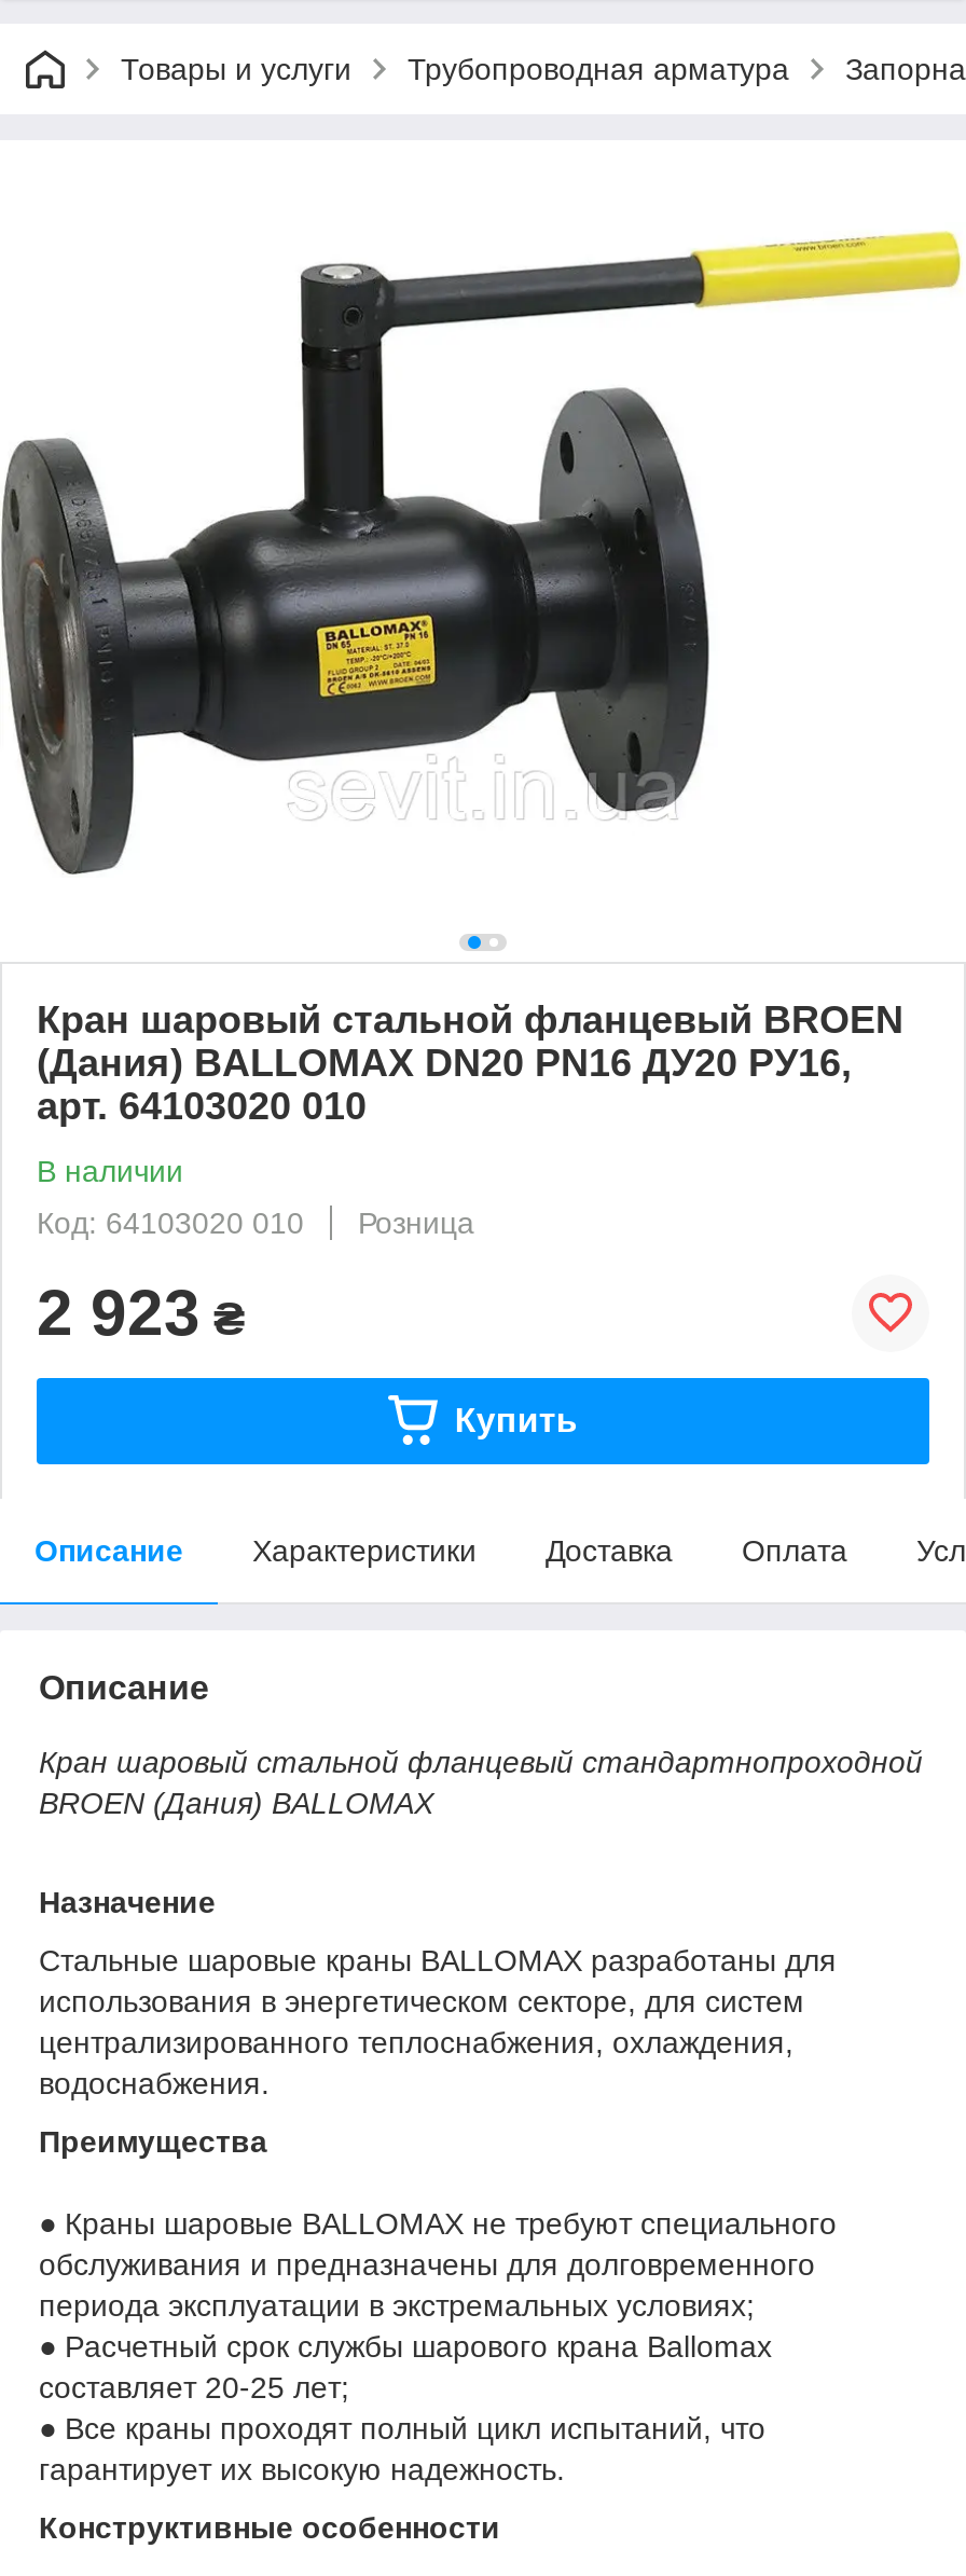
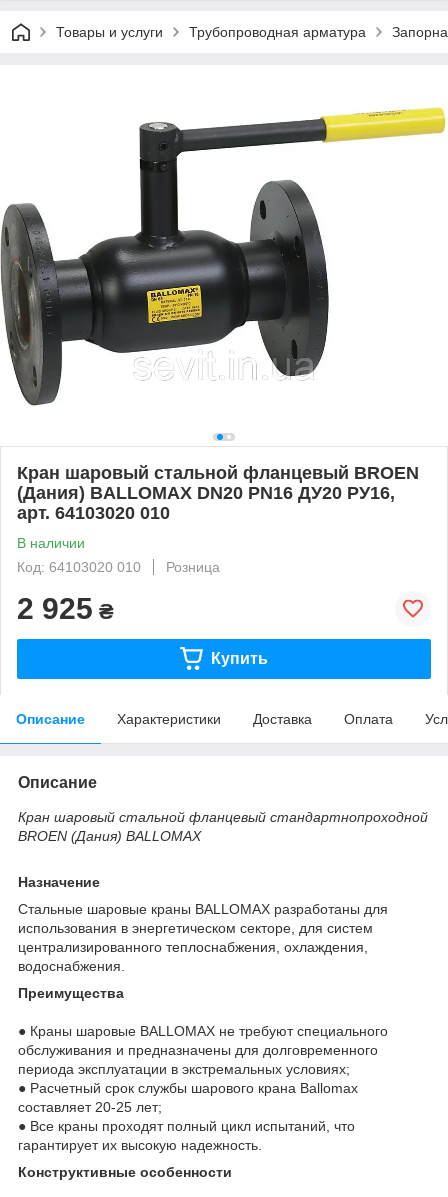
- 2 923 ₴
+ 2 925 ₴
